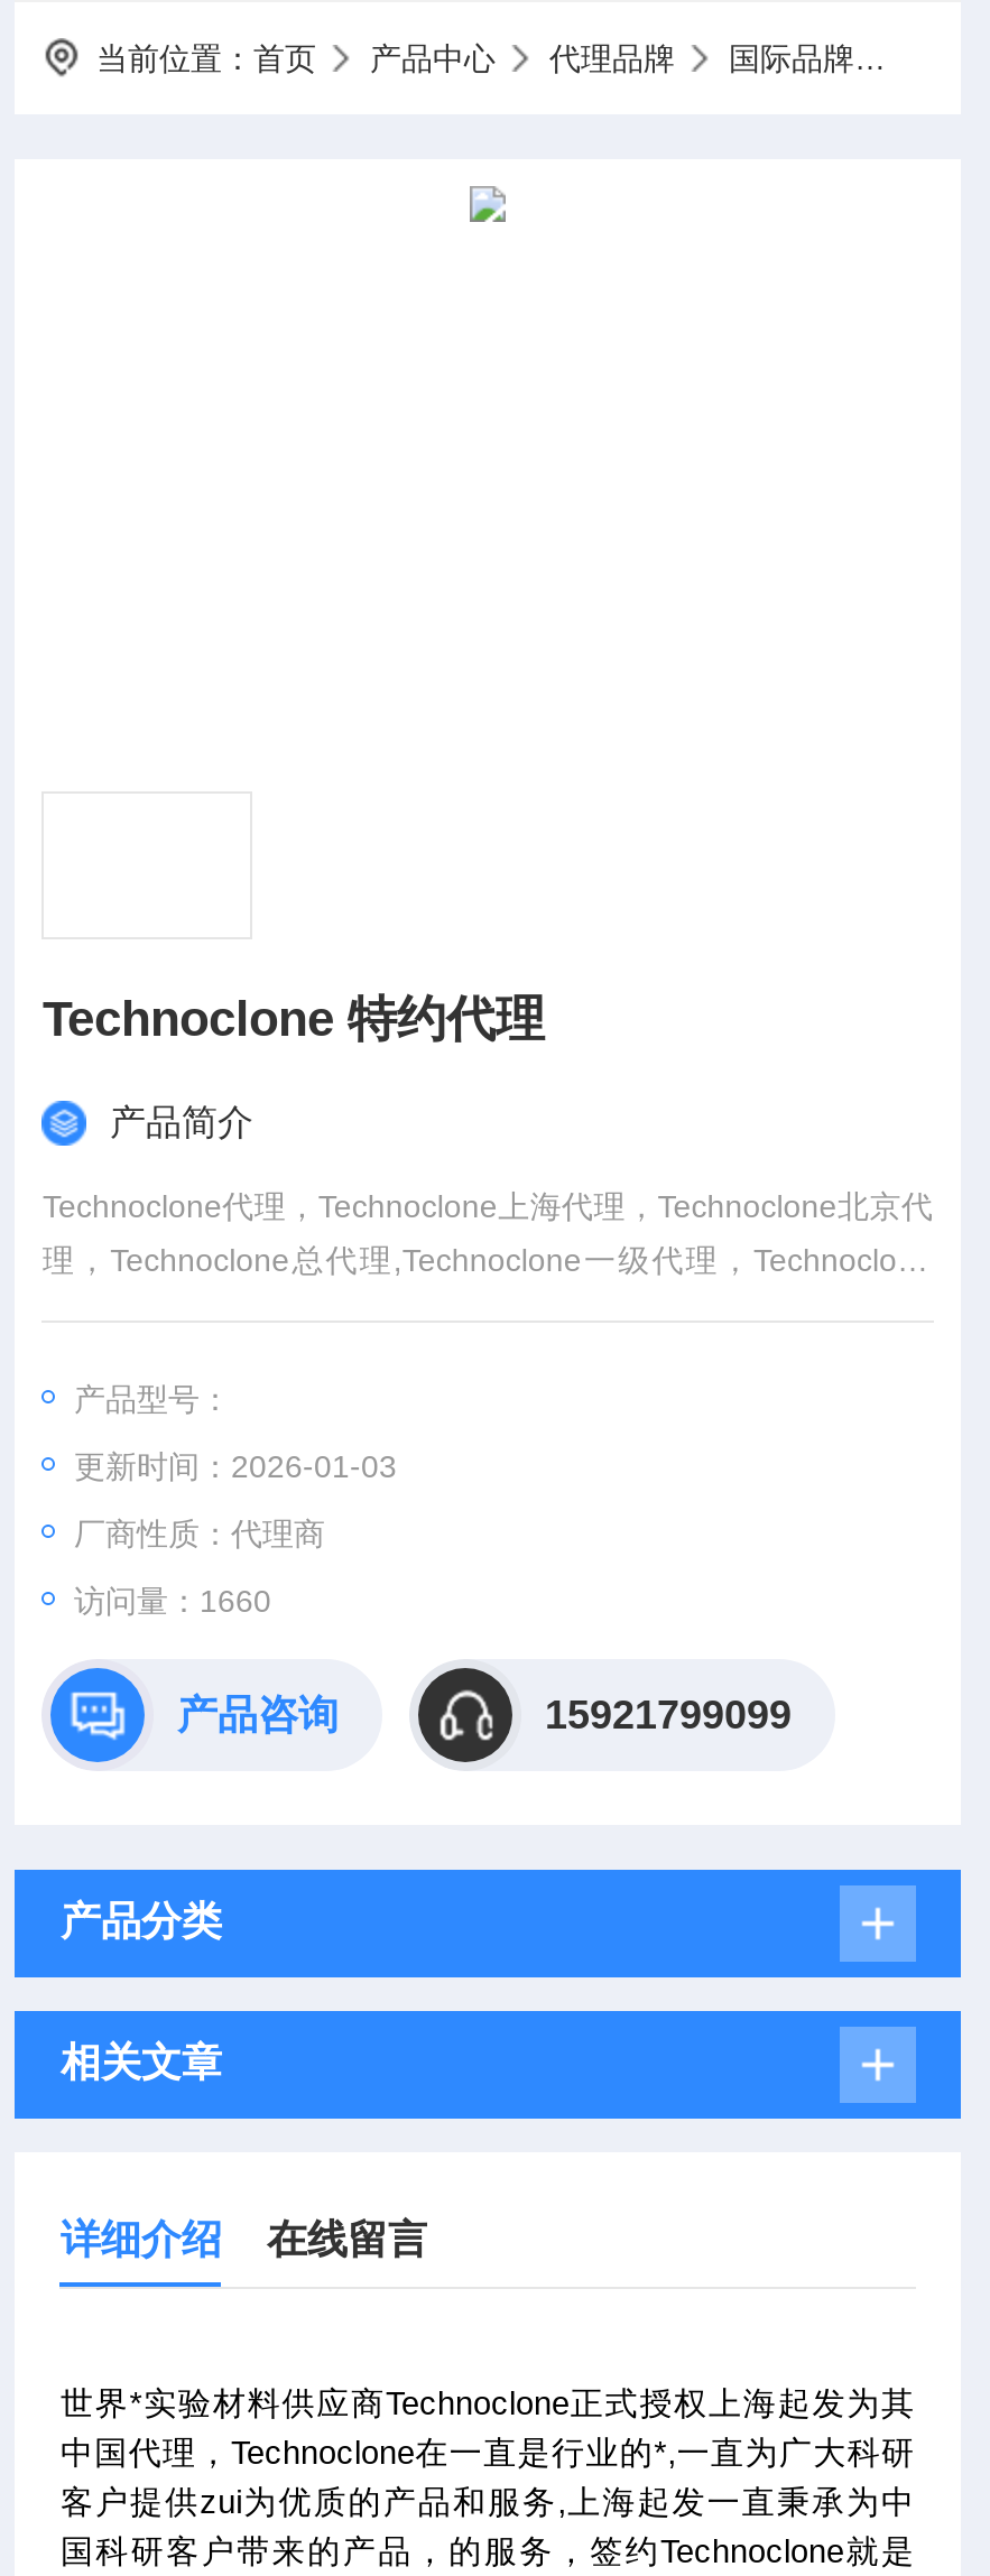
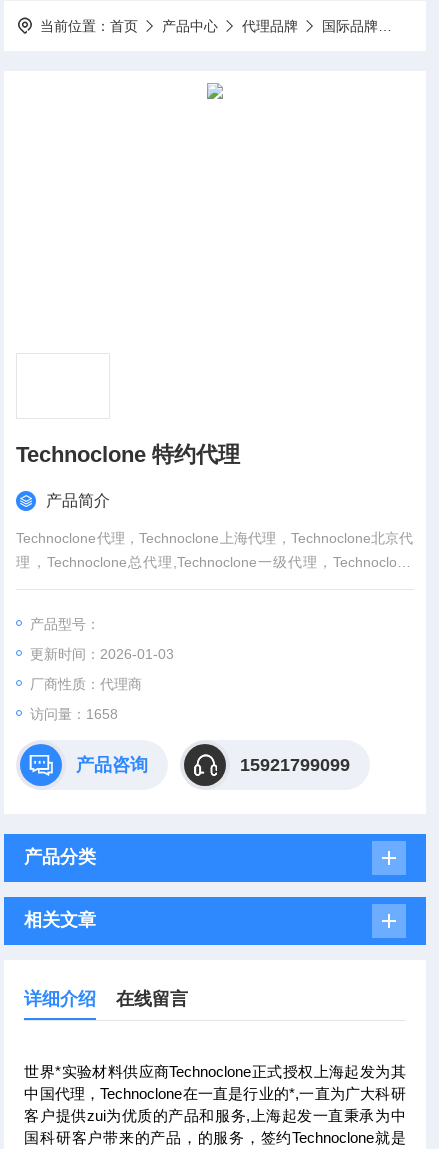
- 访问量：1660
+ 访问量：1658
